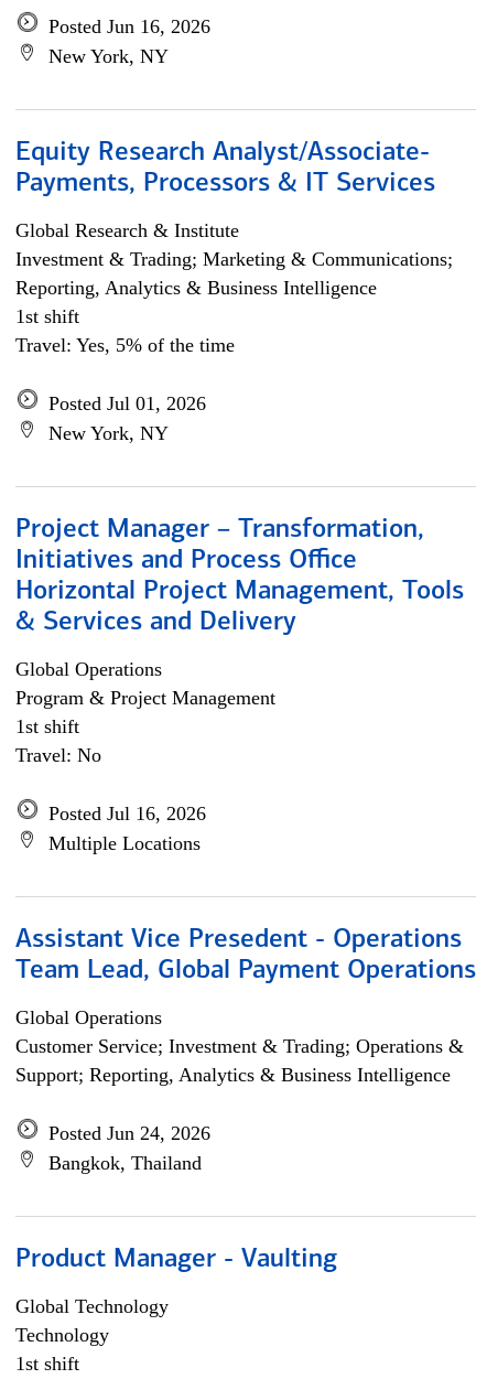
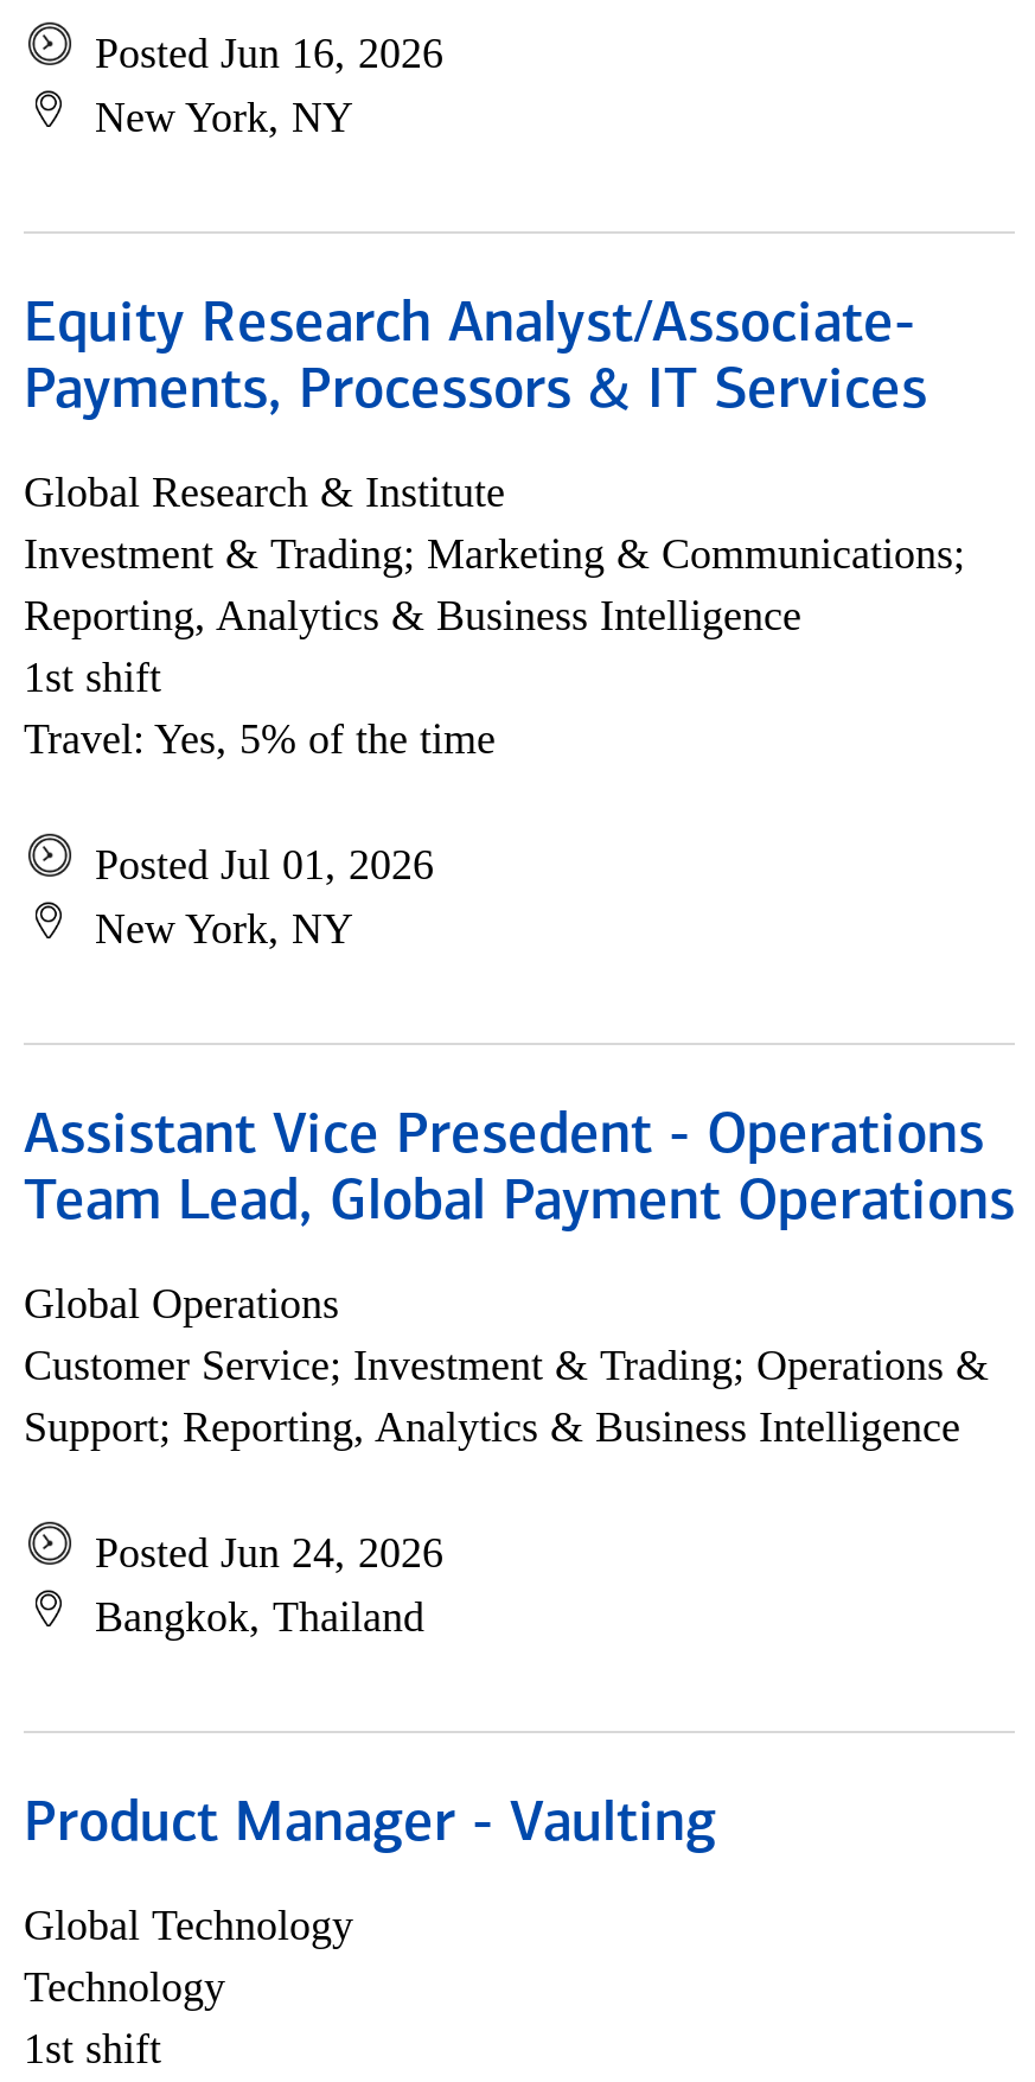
- Project Manager – Transformation,
- Initiatives and Process Office
- Horizontal Project Management, Tools
- & Services and Delivery
- Global Operations
- Program & Project Management
- 1st shift
- Travel: No
- Posted Jul 16, 2026
- Multiple Locations
